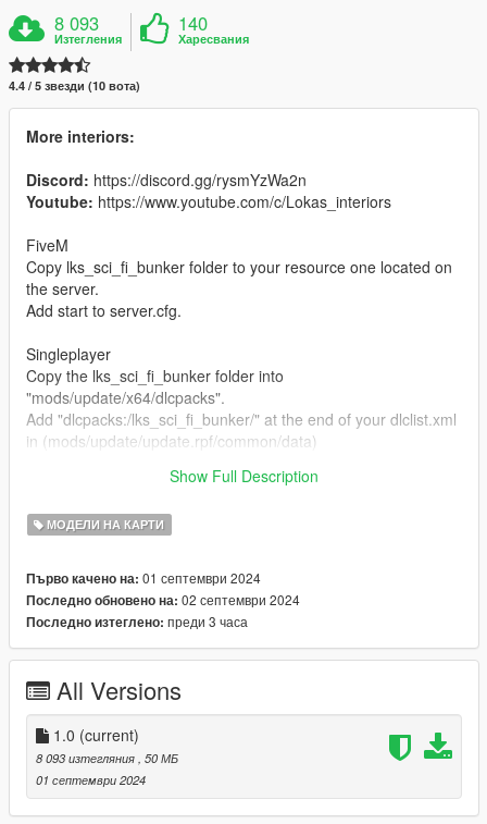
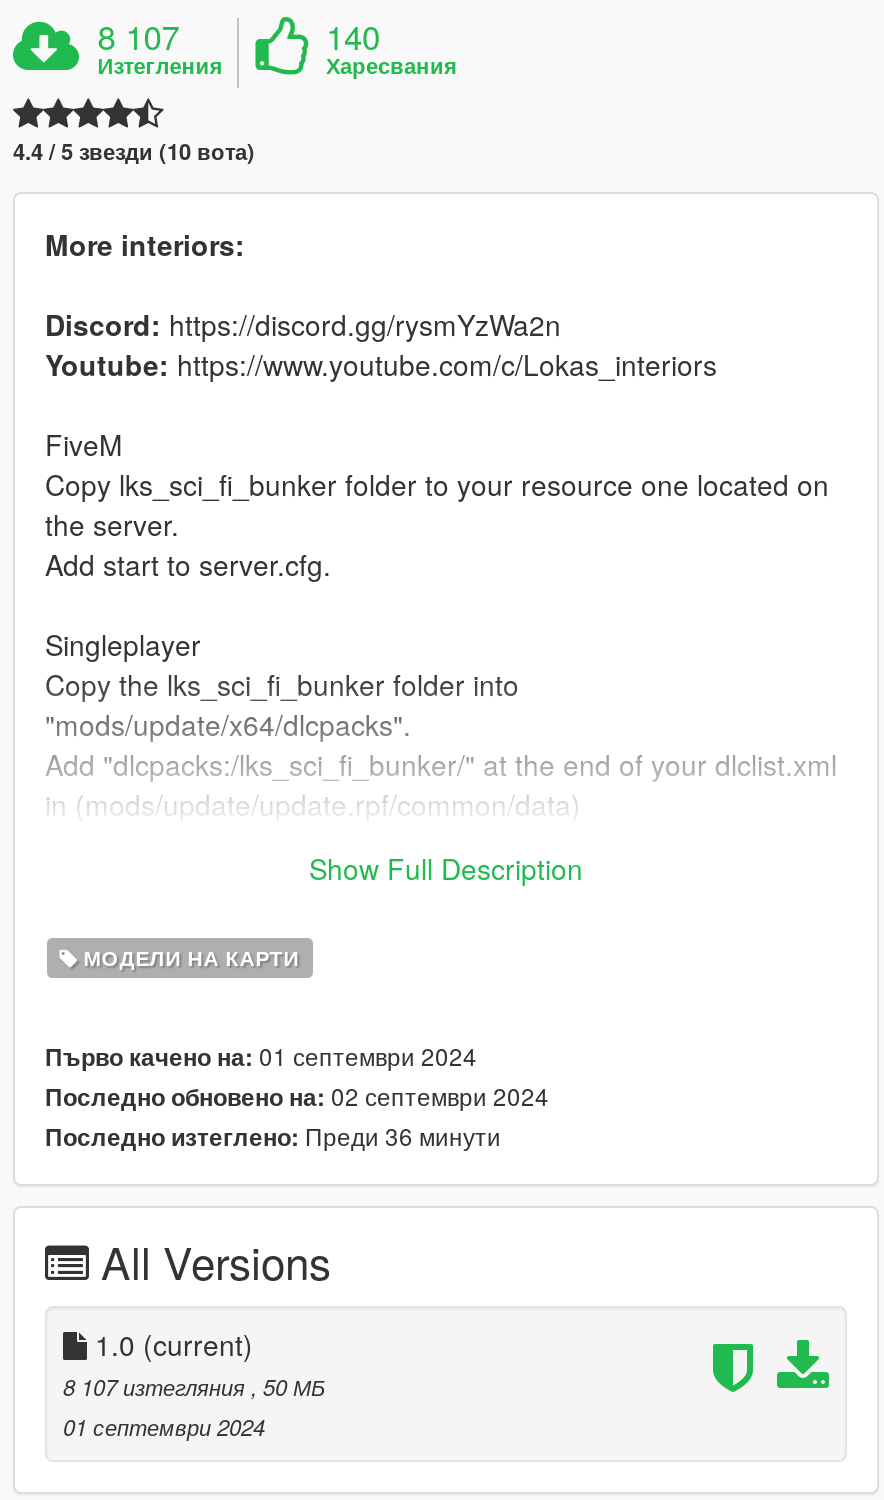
- 8 093
+ 8 107

- Последно изтеглено: преди 3 часа
+ Последно изтеглено: Преди 36 минути

- 8 093 изтегляния, 50 МБ
+ 8 107 изтегляния, 50 МБ
